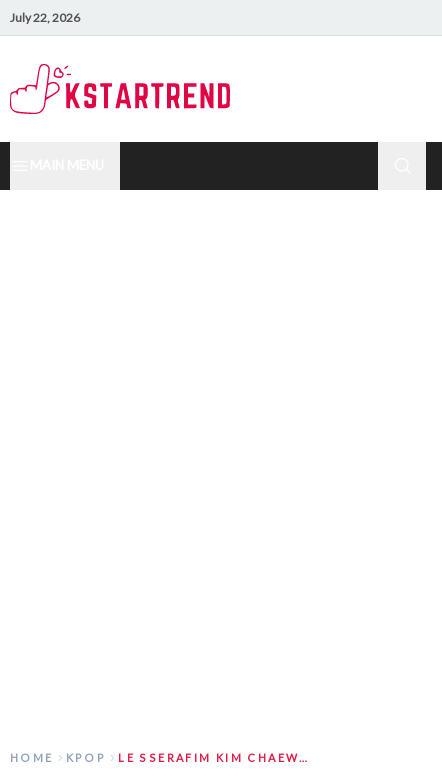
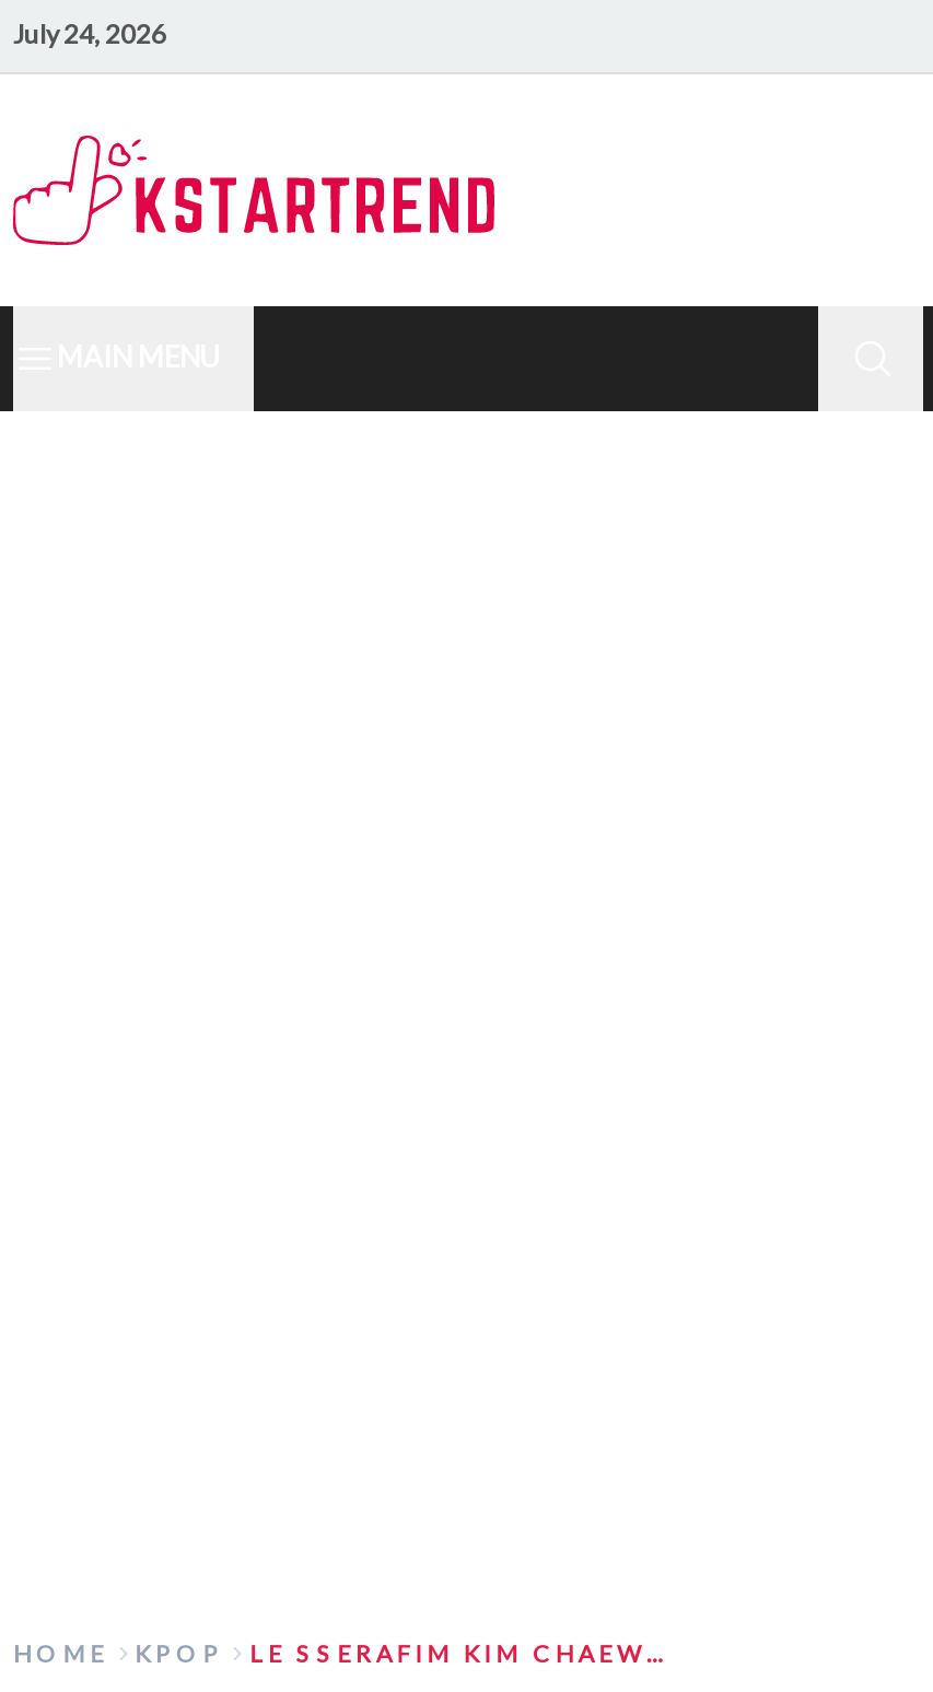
- July 22, 2026
+ July 24, 2026
